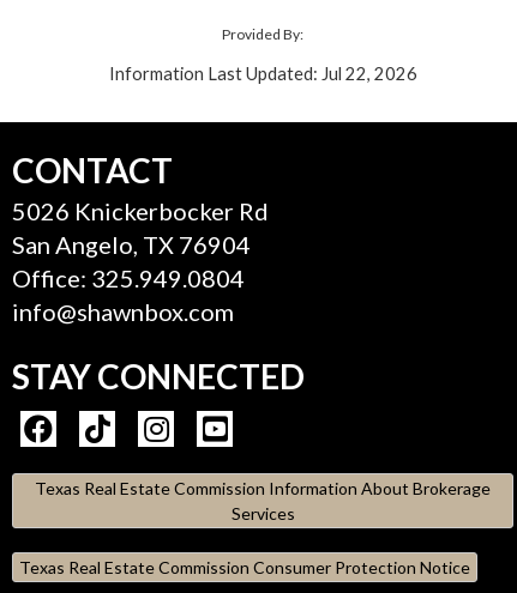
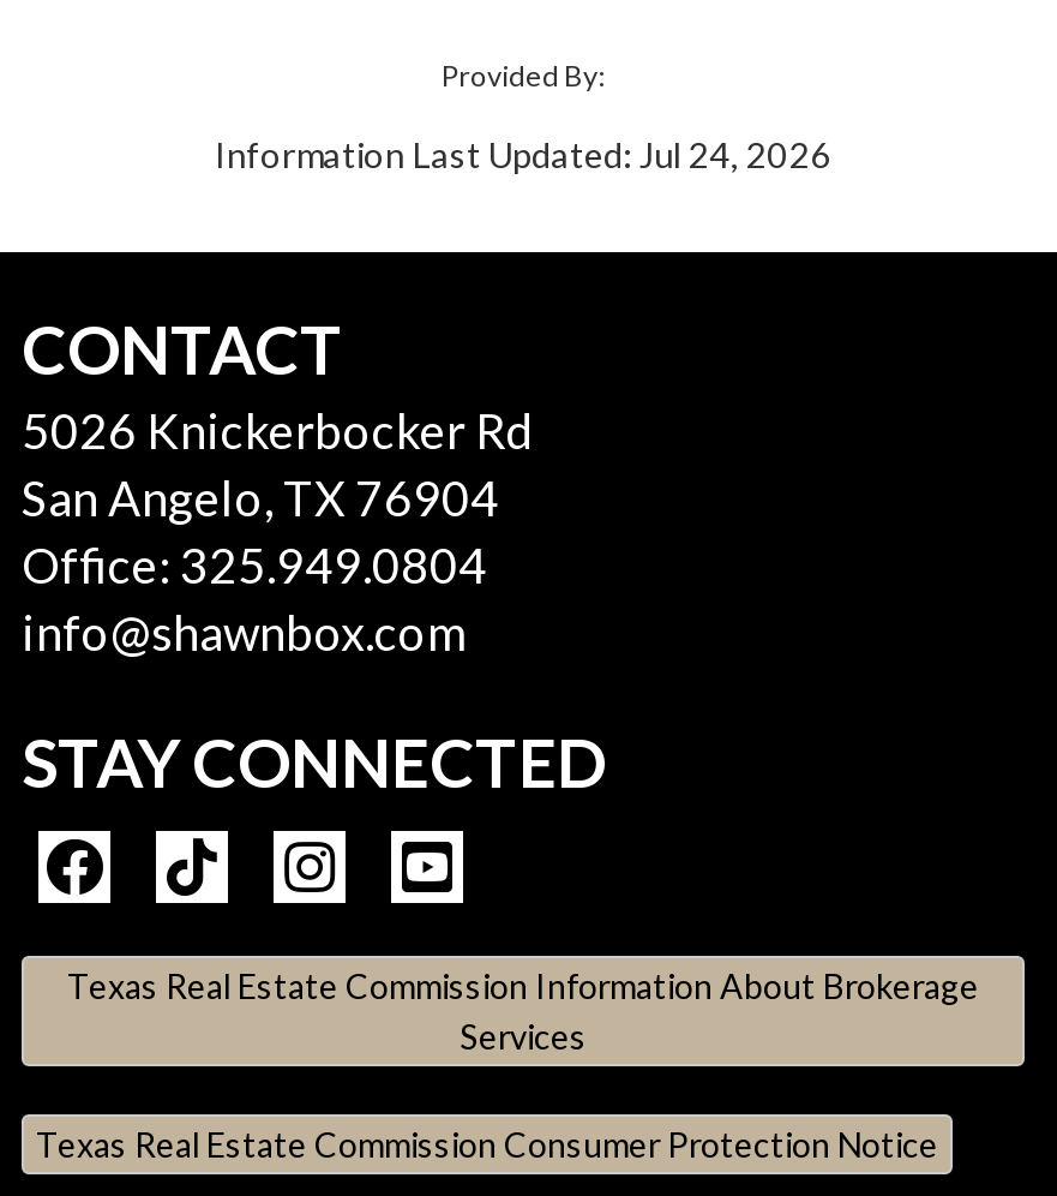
- Information Last Updated: Jul 22, 2026
+ Information Last Updated: Jul 24, 2026
